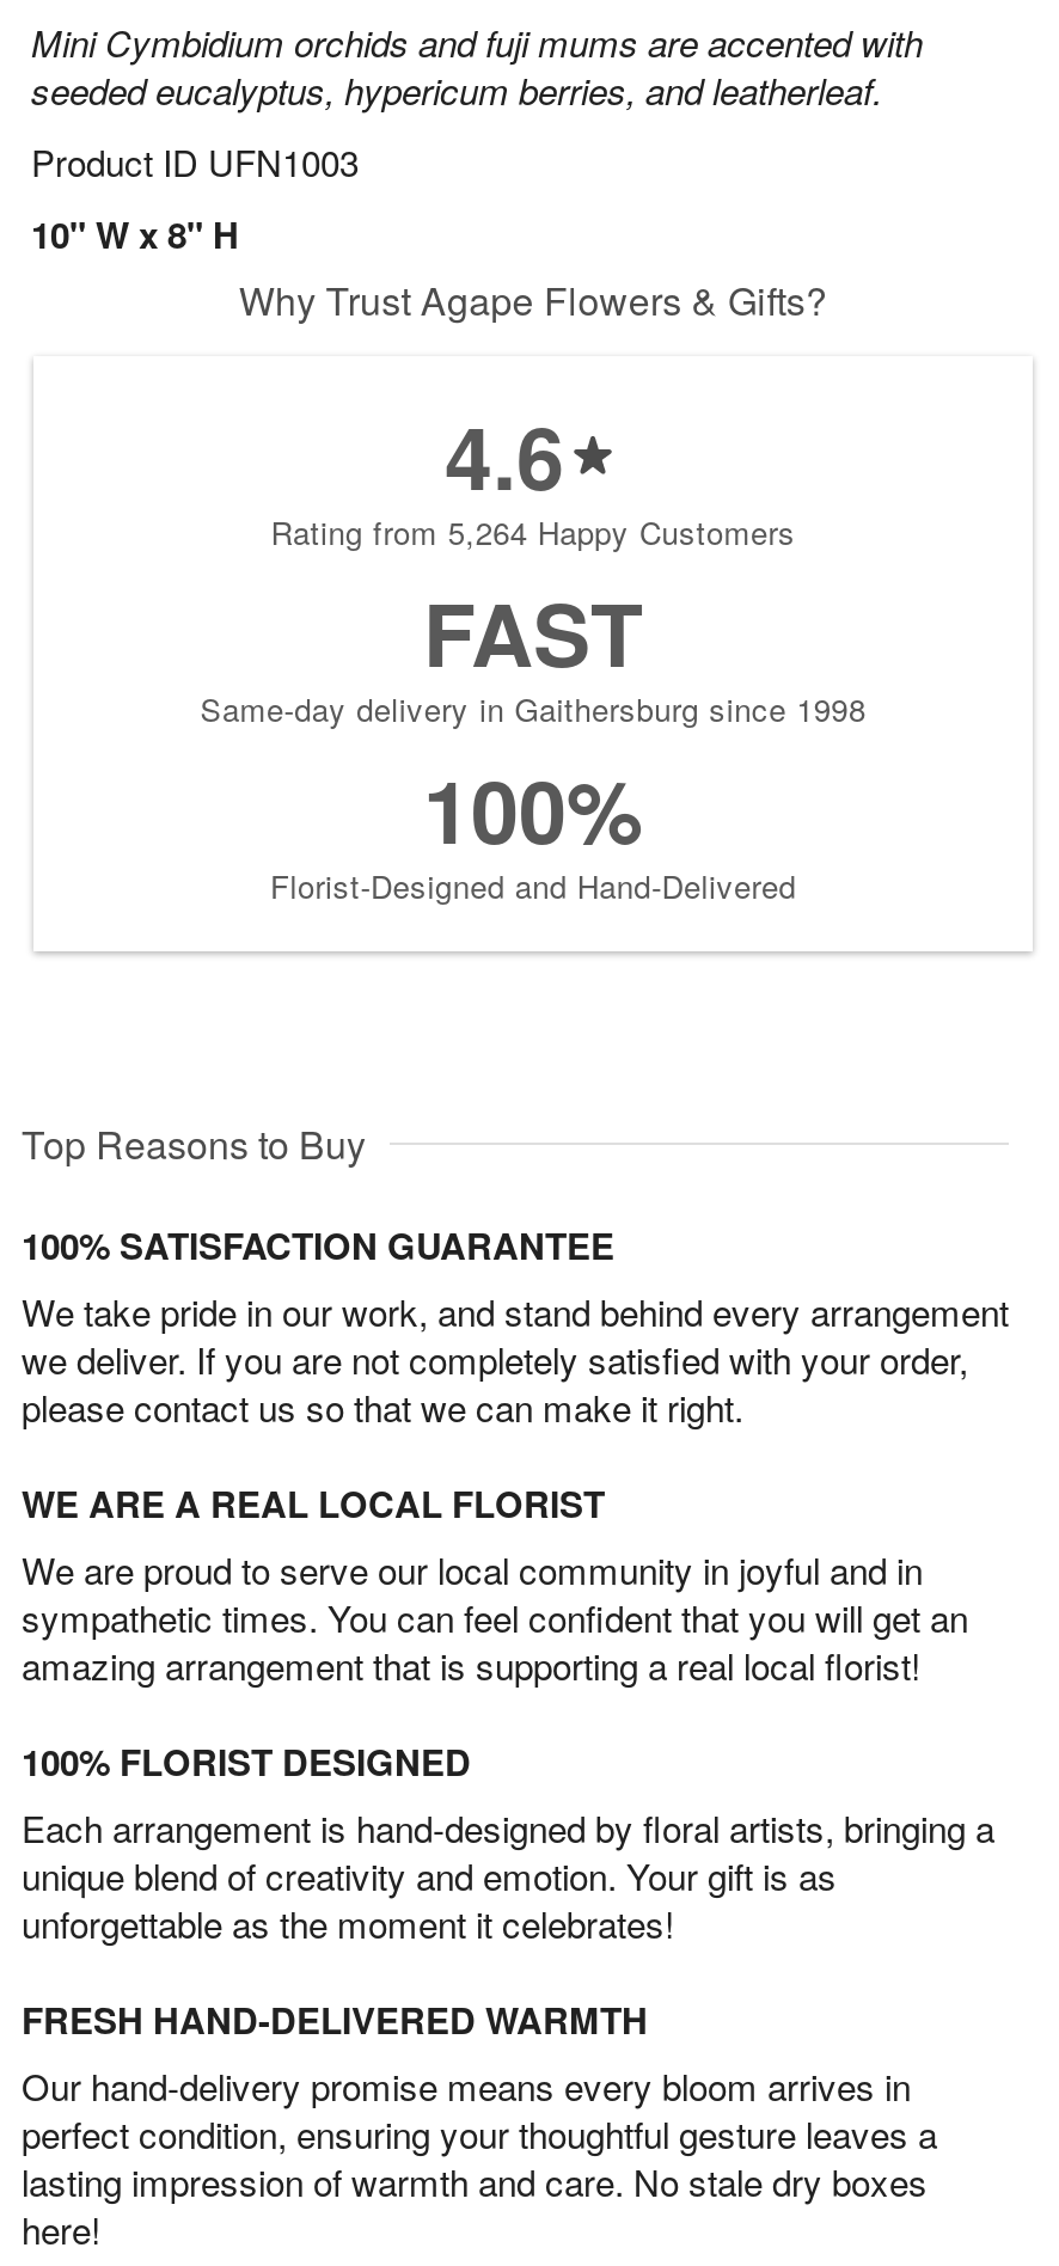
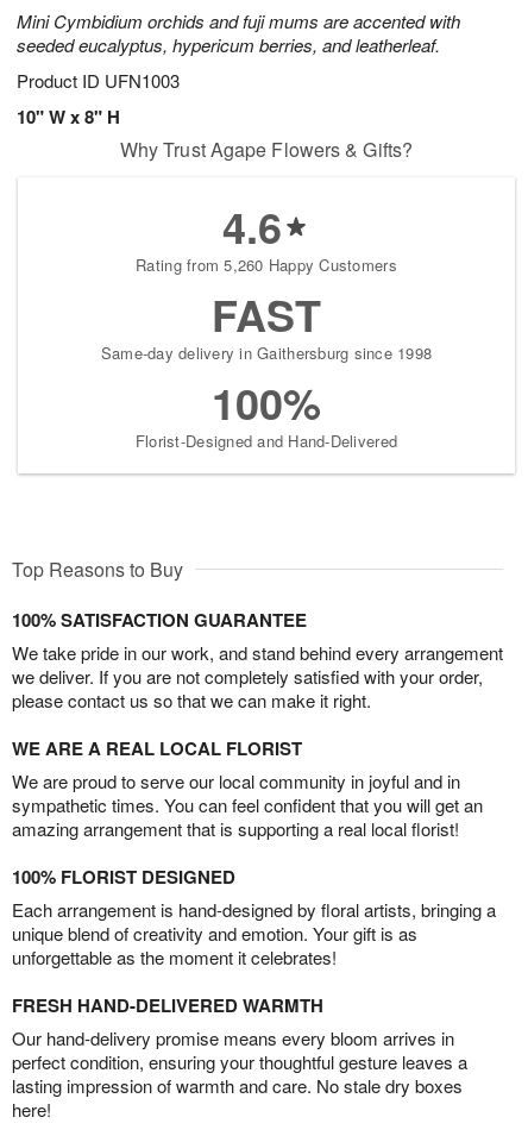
- Rating from 5,264 Happy Customers
+ Rating from 5,260 Happy Customers
